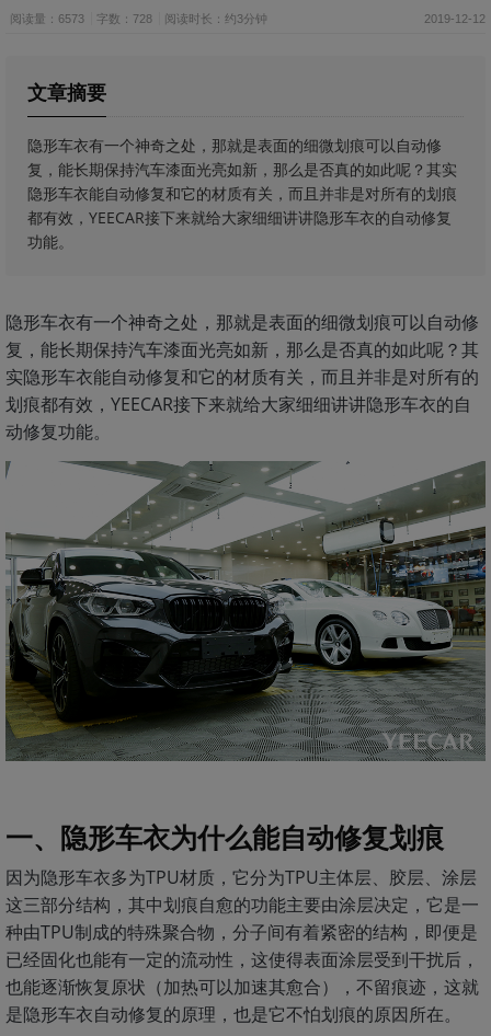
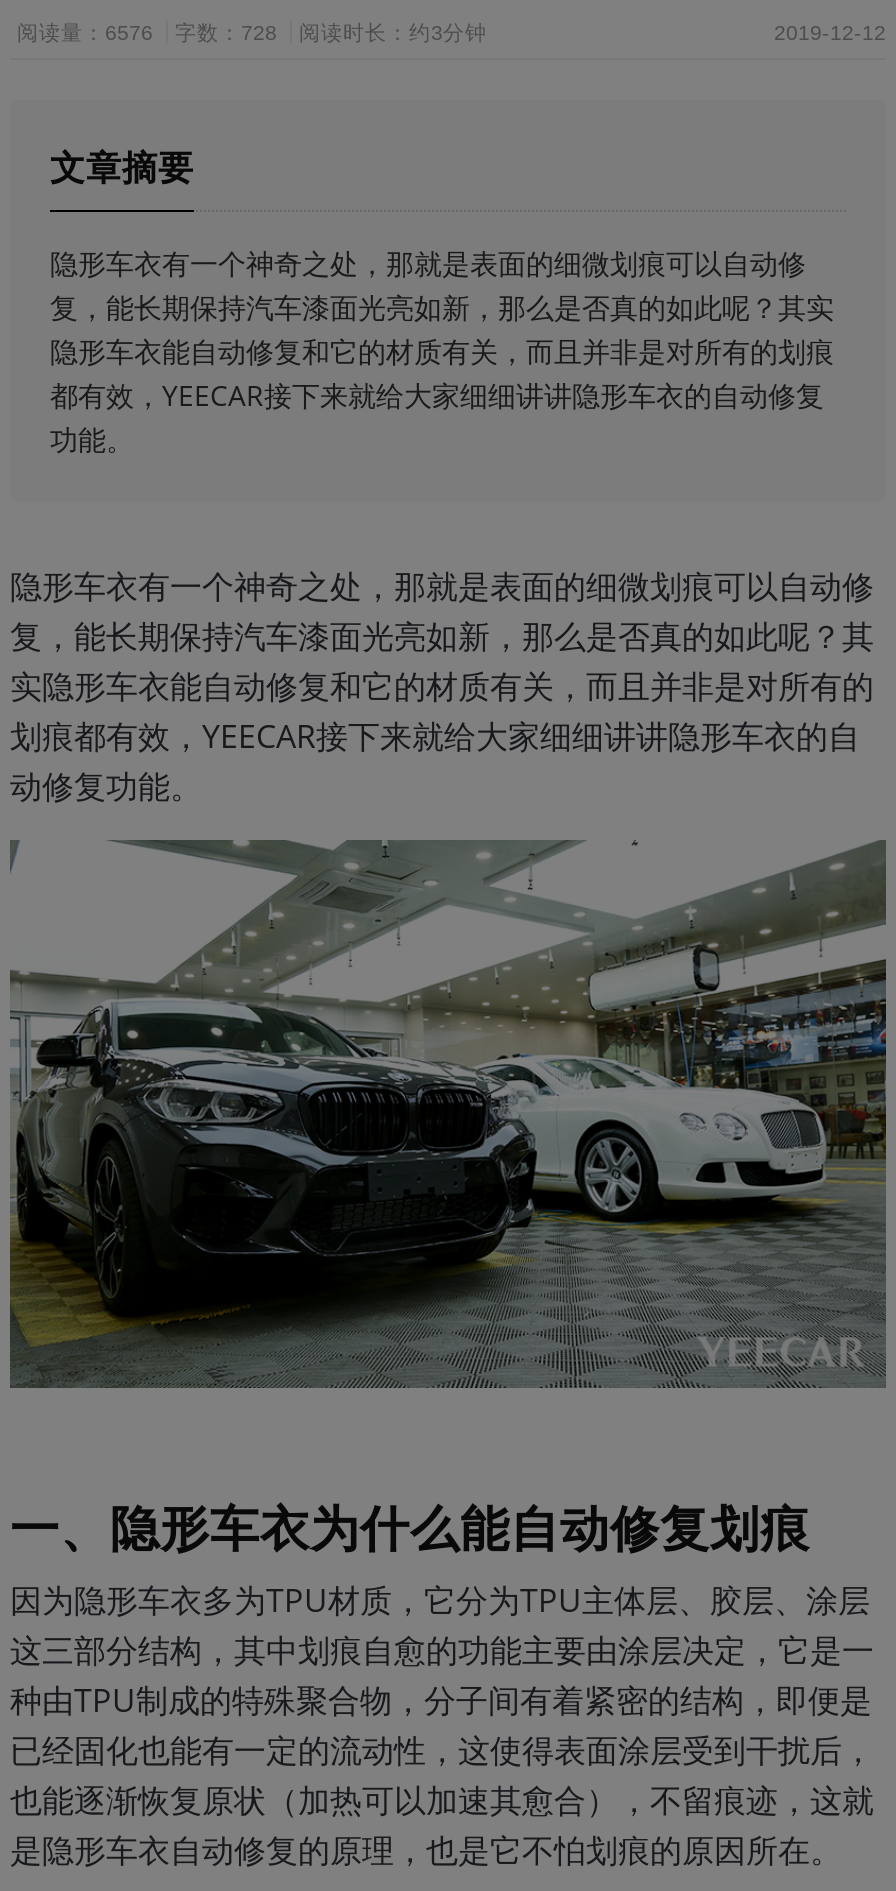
- 阅读量：6573 字数：728 阅读时长：约3分钟
+ 阅读量：6576 字数：728 阅读时长：约3分钟
